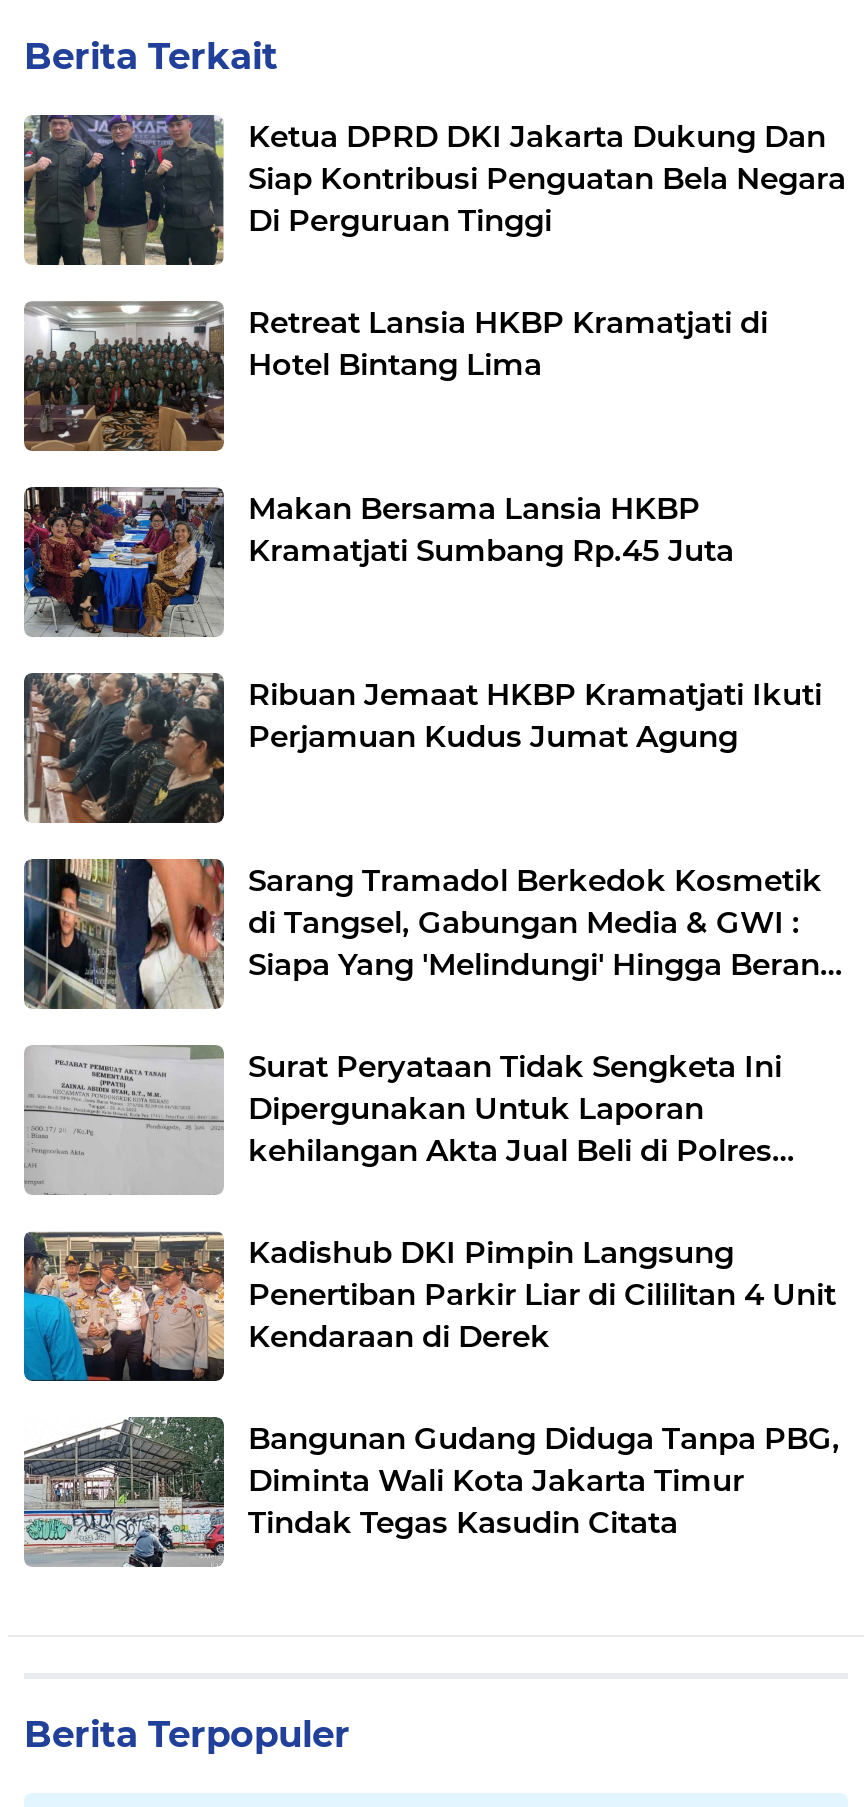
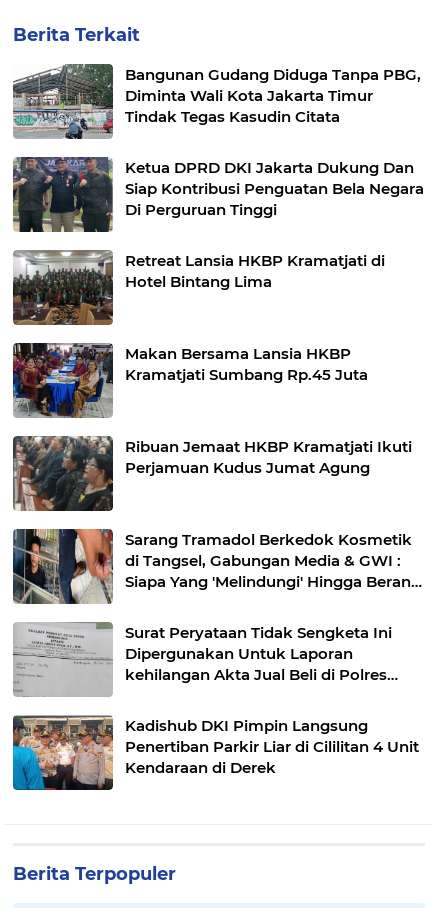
moved down: [image] | Siap Kontribusi Penguatan Bela Negara | Di Perguruan Tinggi | ... | Penertiban Parkir Liar di Cililitan 4 Unit | Kendaraan di Derek

moved up: [image] | Bangunan Gudang Diduga Tanpa PBG, | Diminta Wali Kota Jakarta Timur | Tindak Tegas Kasudin Citata
